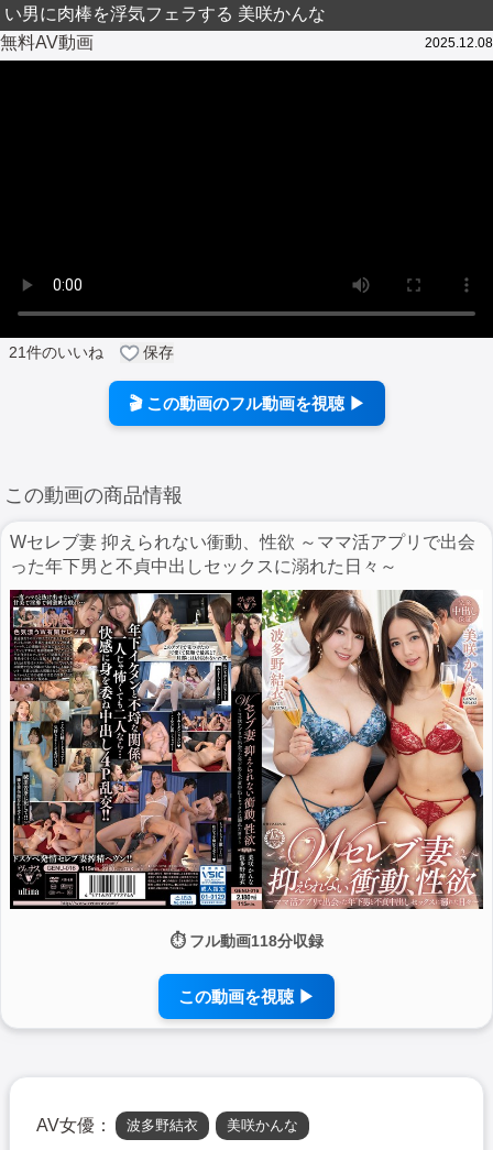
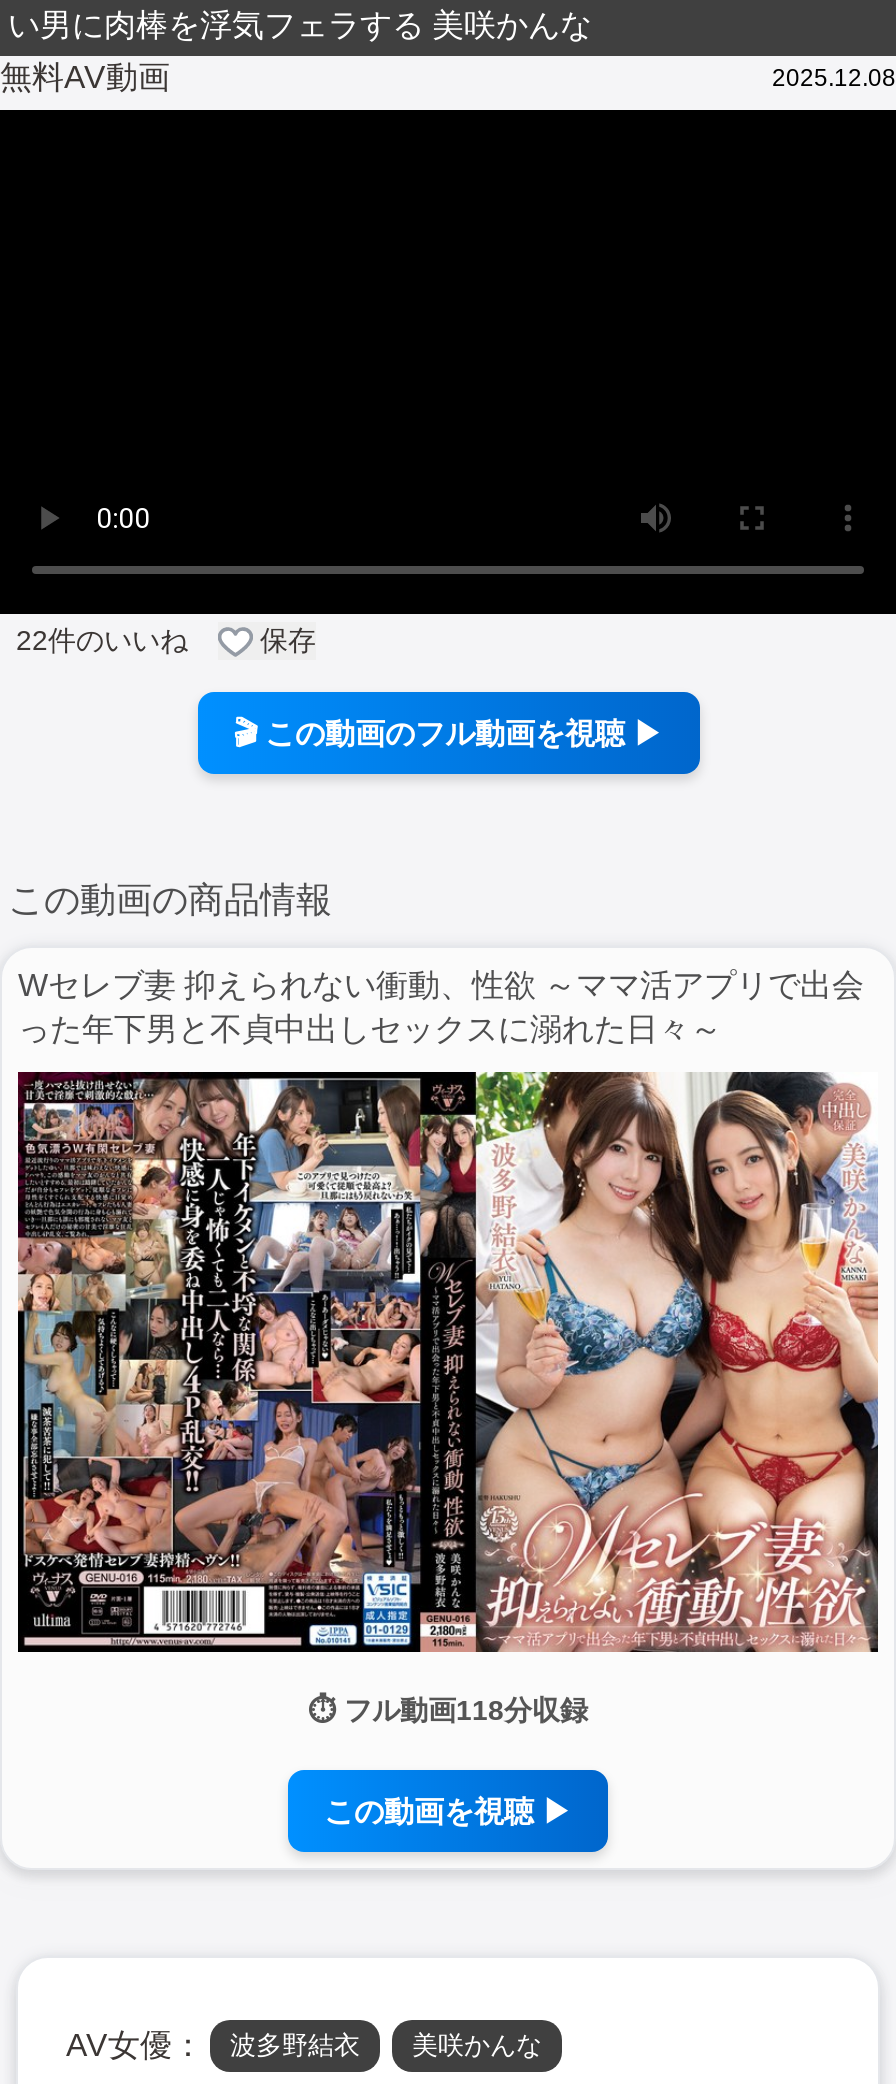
- 21件のいいね
+ 22件のいいね
